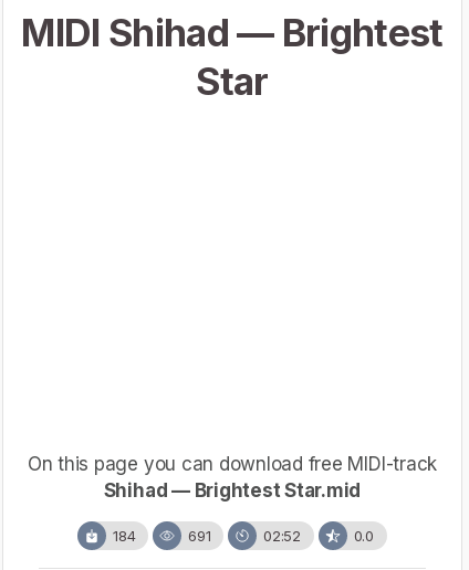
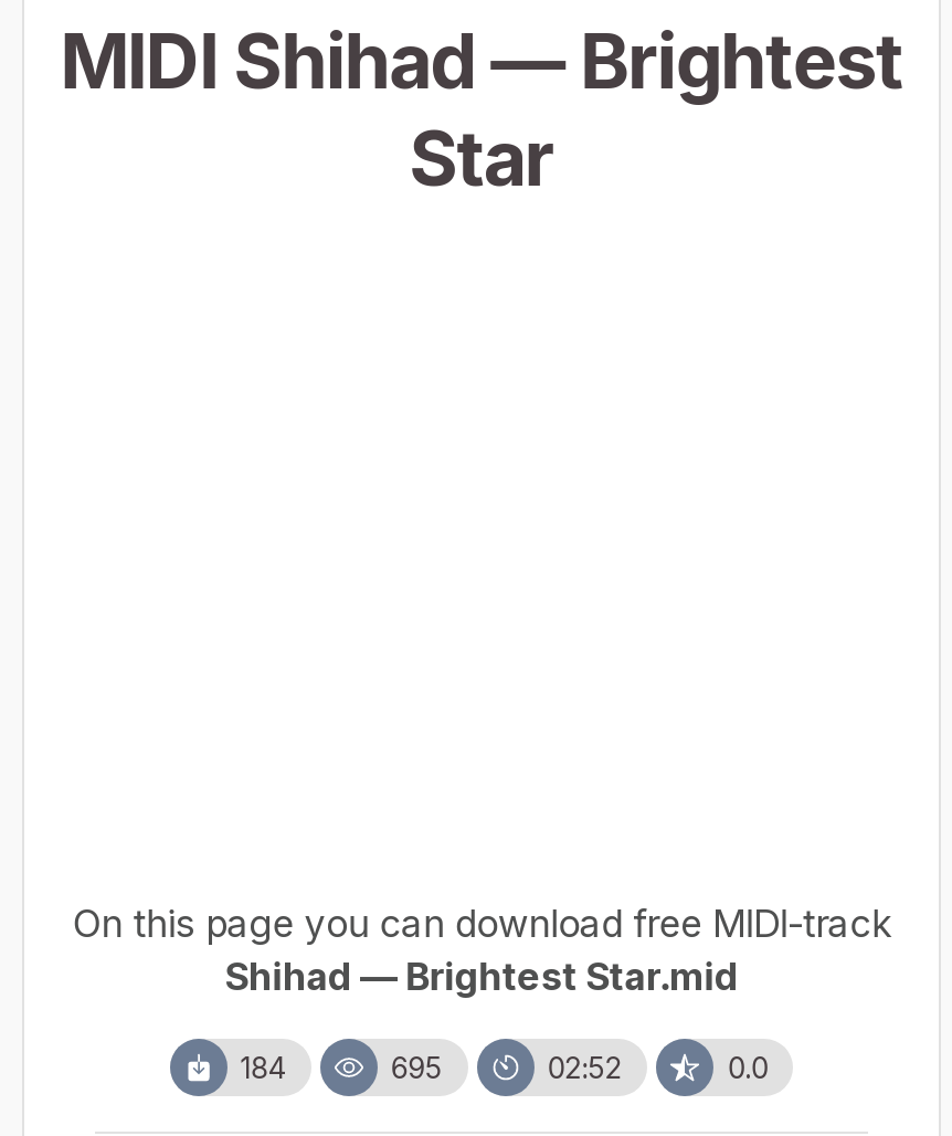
- 691
+ 695
